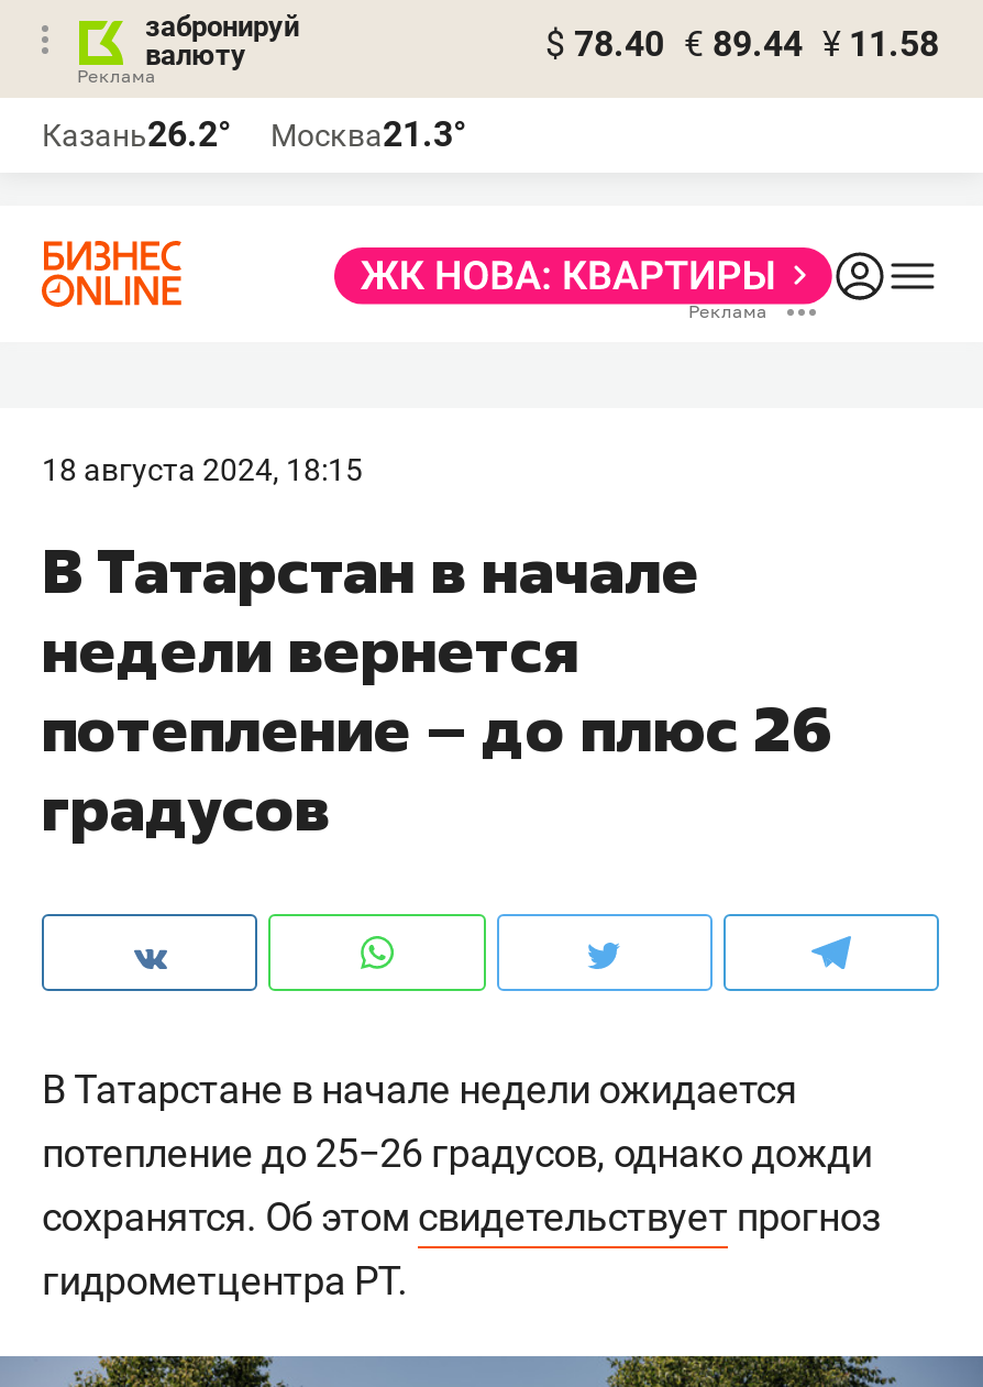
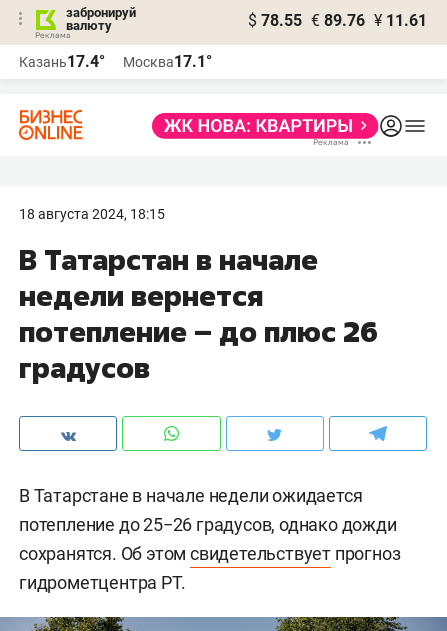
- $ 78.40 € 89.44 ¥ 11.58
+ $ 78.55 € 89.76 ¥ 11.61

- Казань26.2°
+ Казань17.4°

- Москва21.3°
+ Москва17.1°
